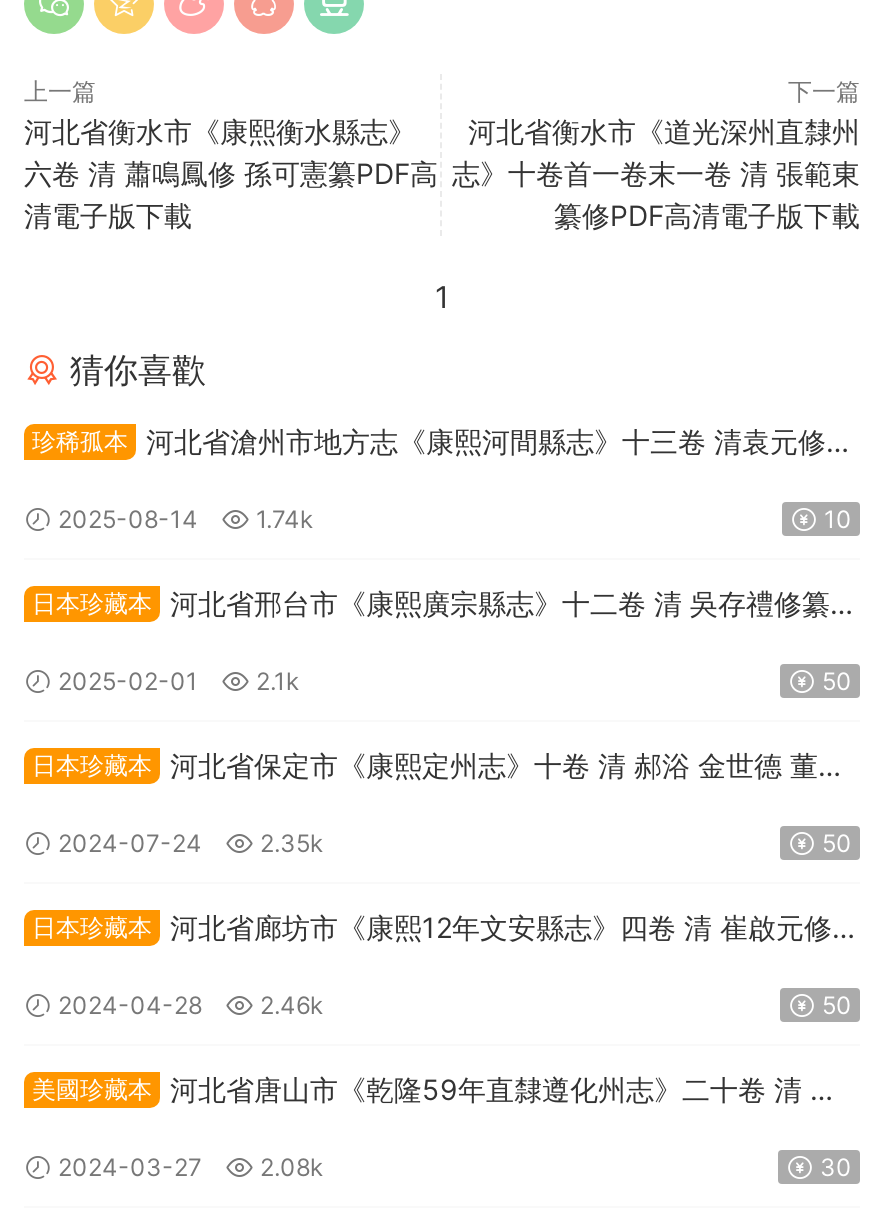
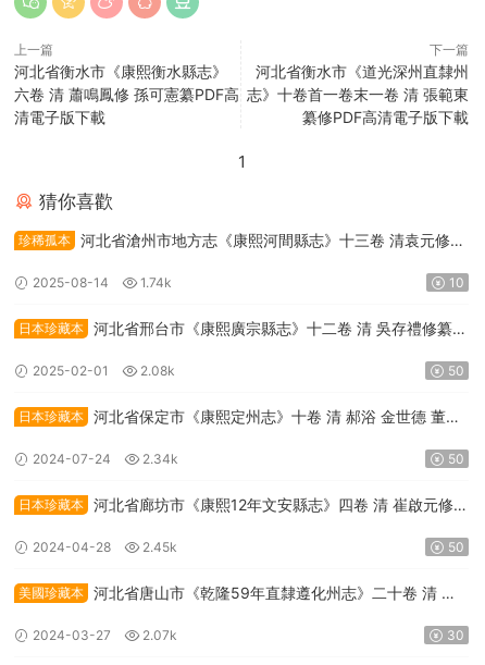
- 2025-02-01 2.1k
+ 2025-02-01 2.08k

- 2024-07-24 2.35k
+ 2024-07-24 2.34k

- 2024-04-28 2.46k
+ 2024-04-28 2.45k

- 2024-03-27 2.08k
+ 2024-03-27 2.07k
